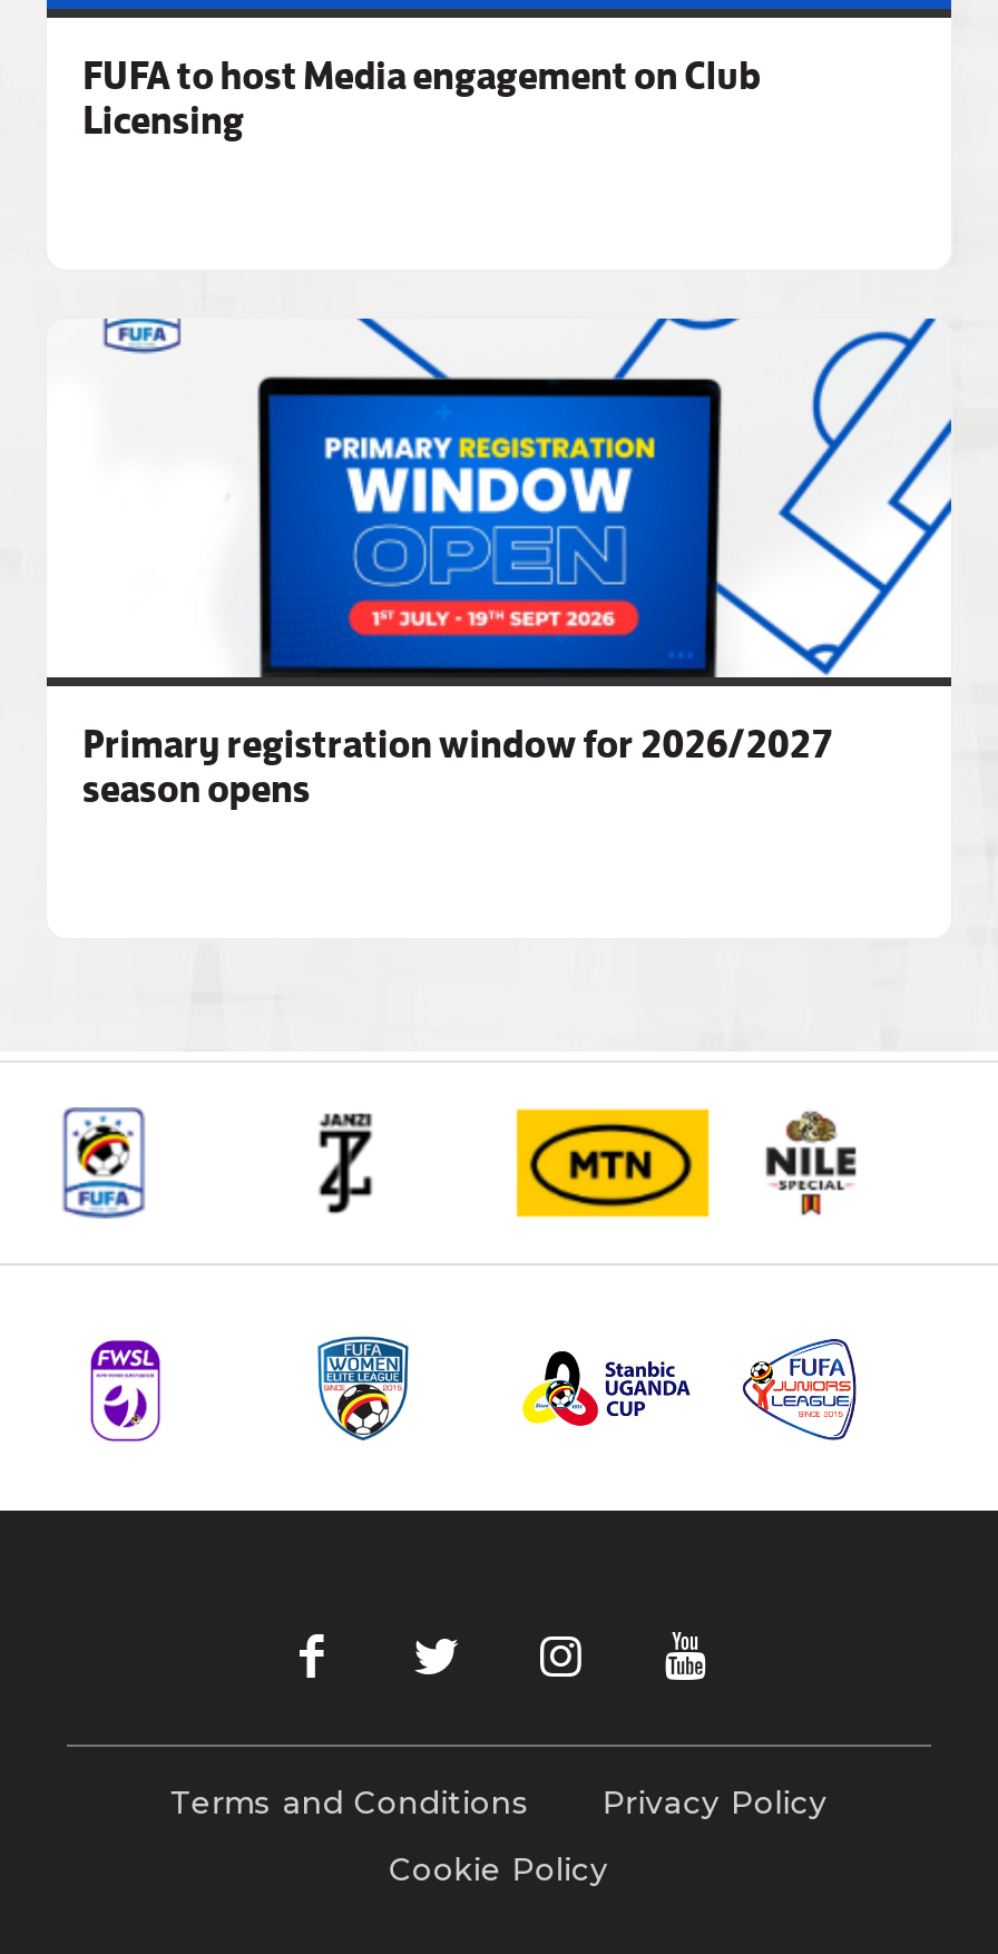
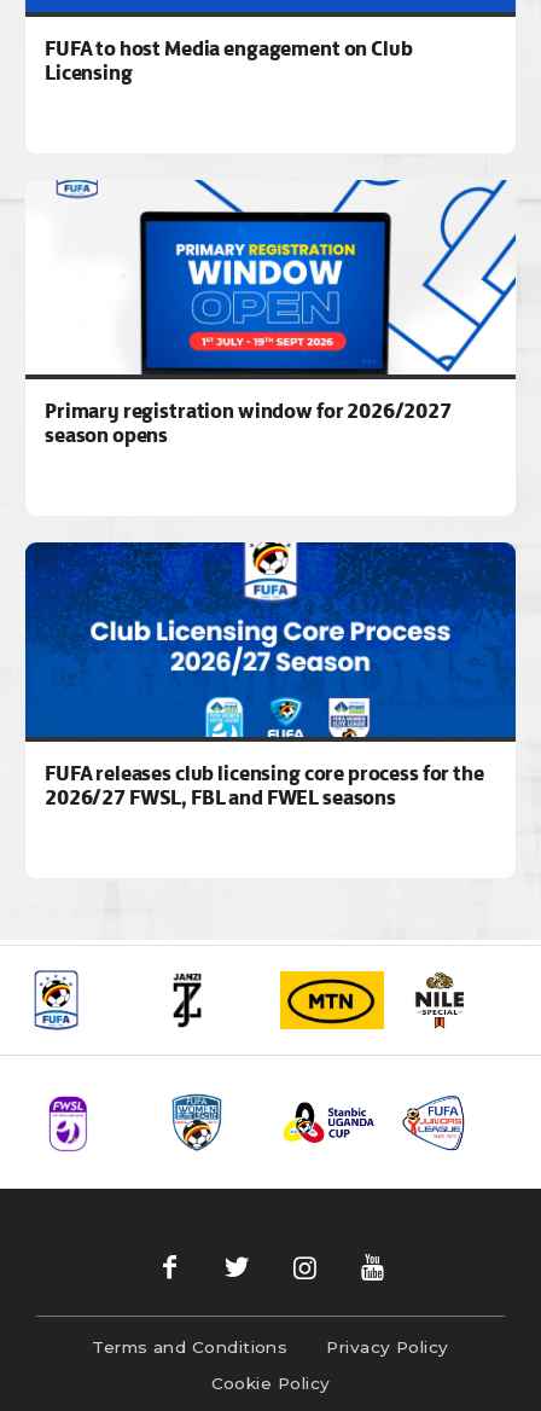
+ [image]
+ FUFA releases club licensing core process for the
+ 2026/27 FWSL, FBL and FWEL seasons
